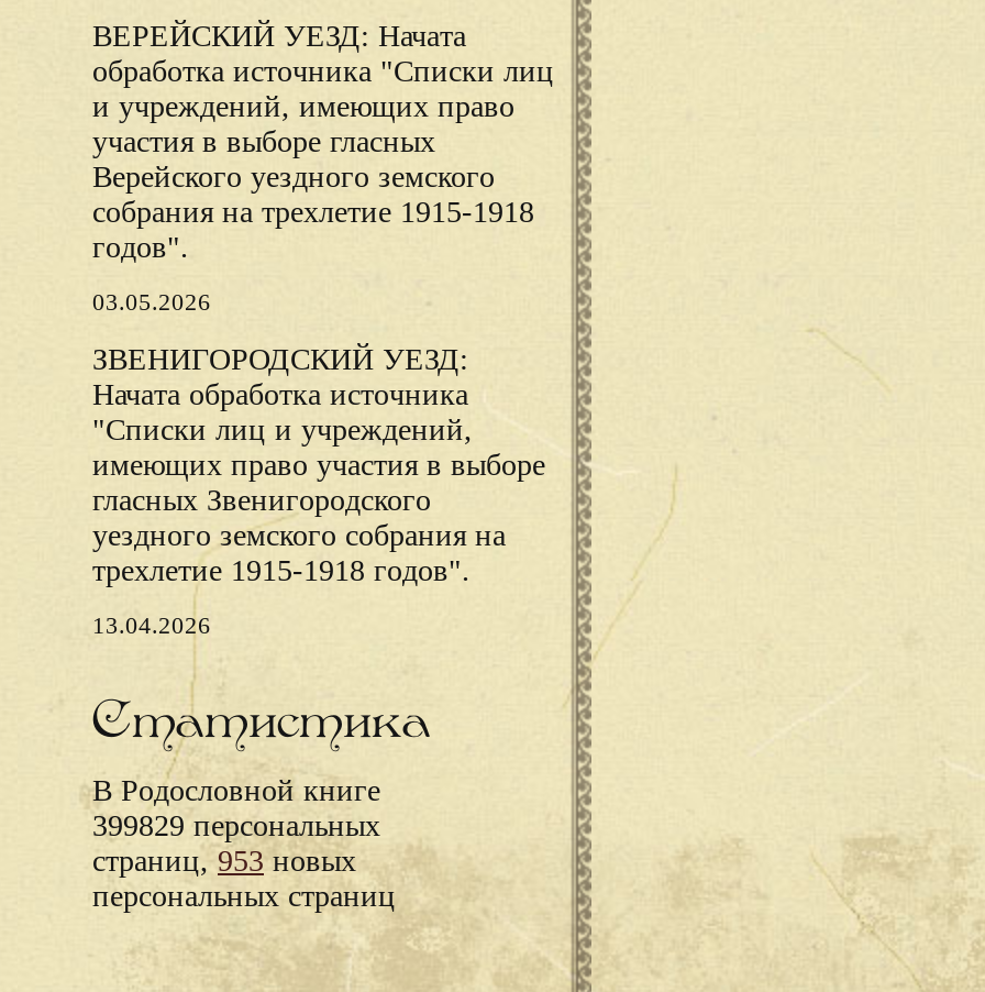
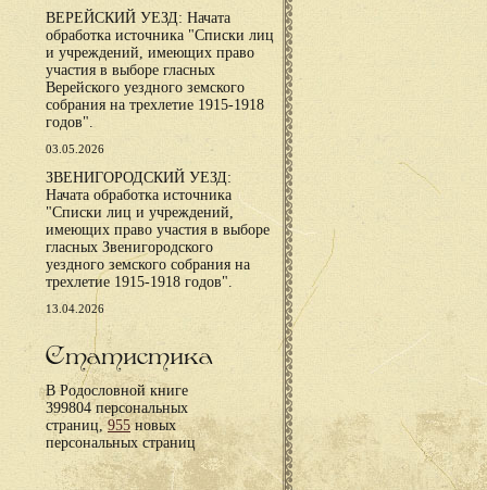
- 399829 персональных
+ 399804 персональных

- страниц, 953 новых
+ страниц, 955 новых
